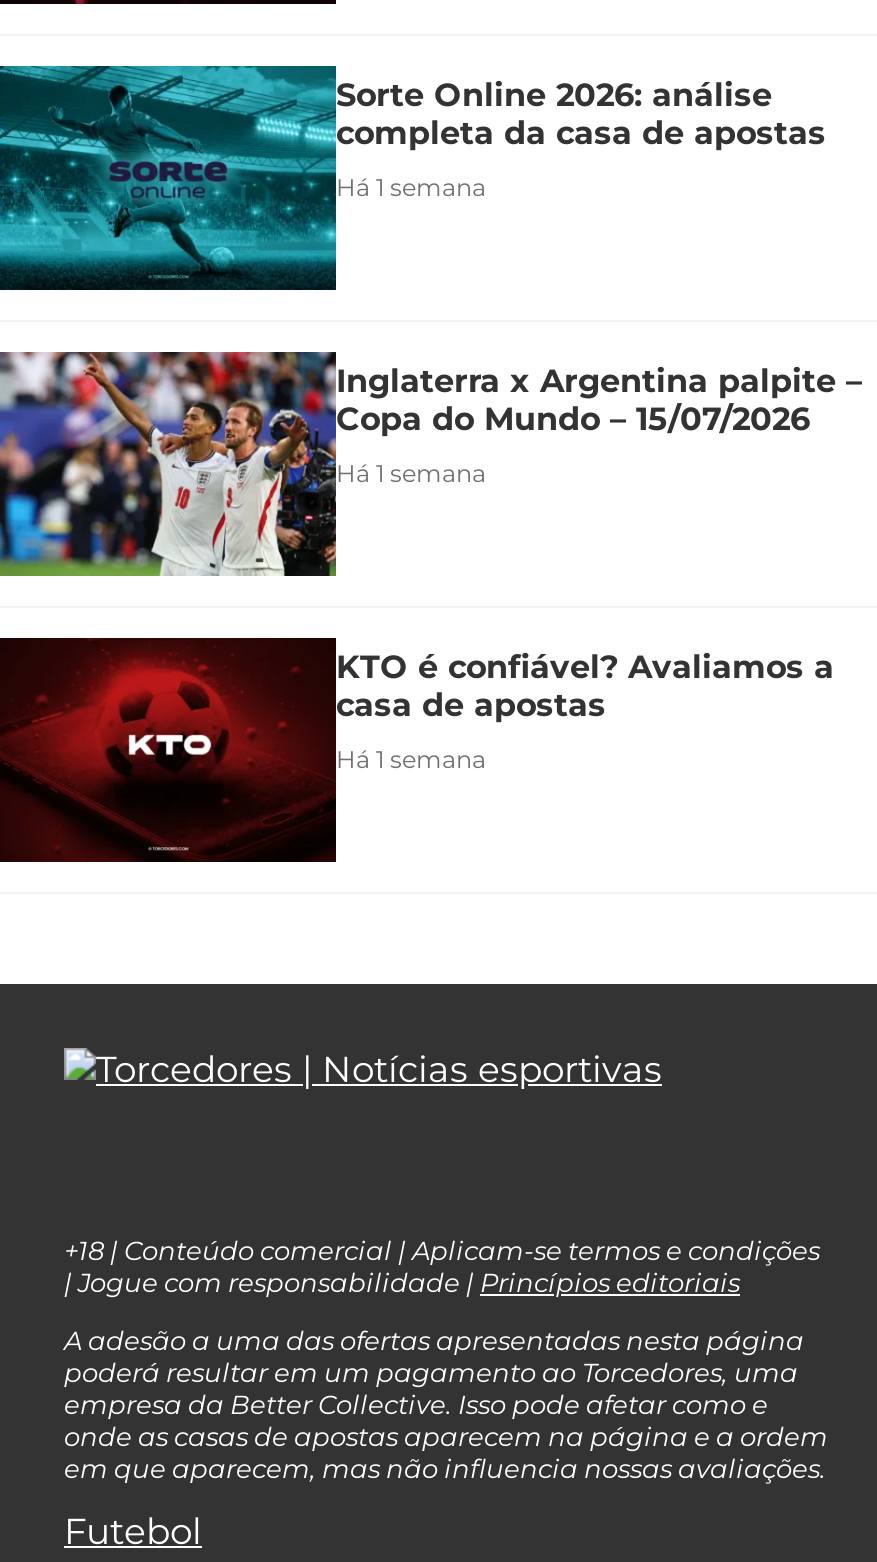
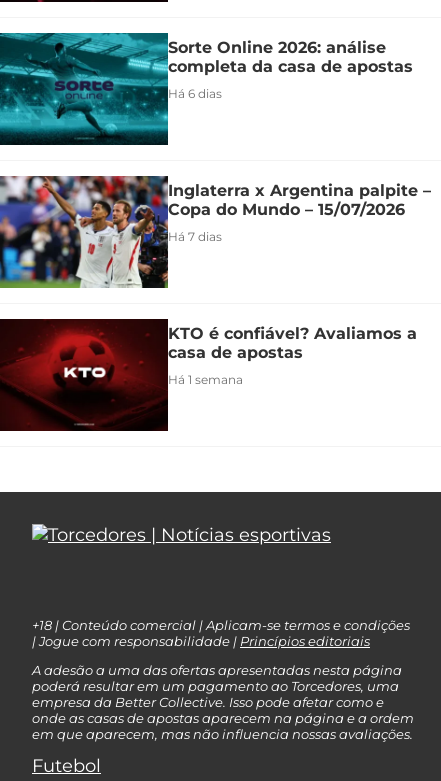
- Há 1 semana
+ Há 6 dias

- Há 1 semana
+ Há 7 dias
